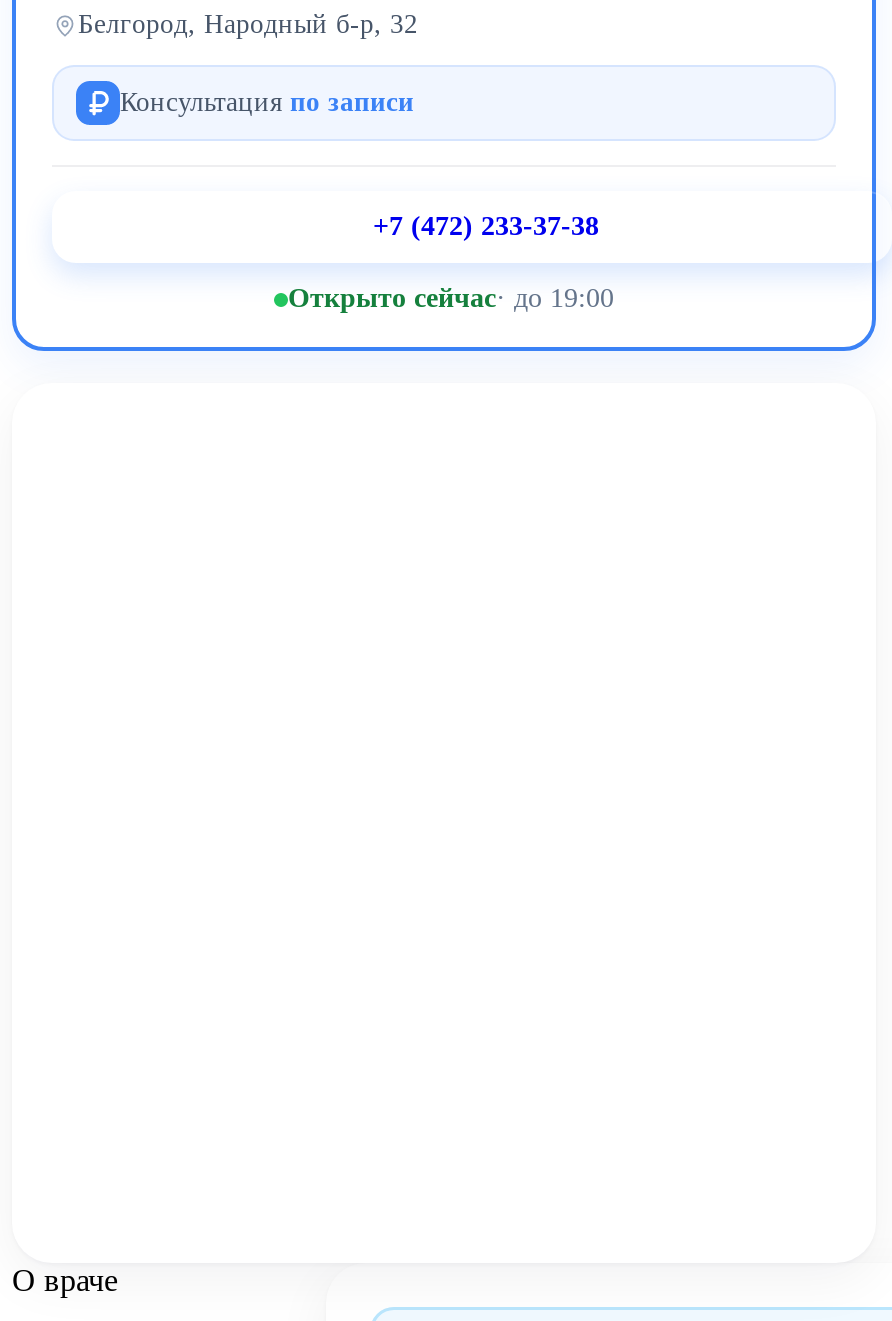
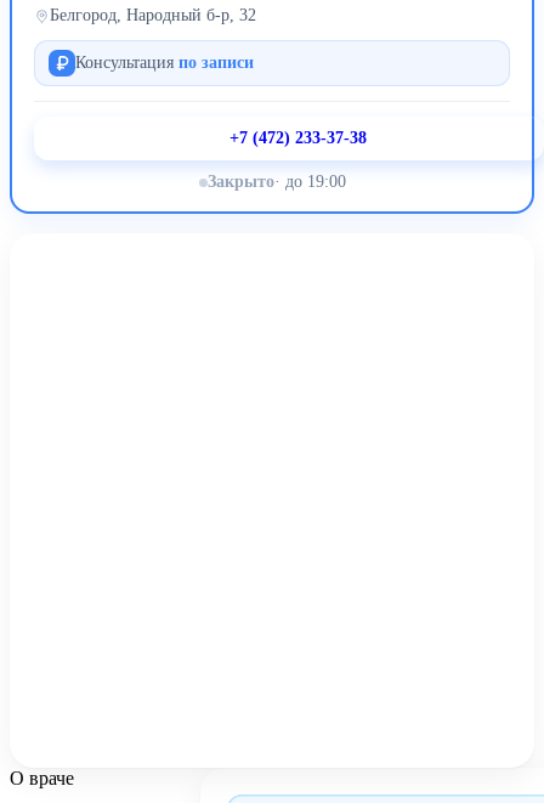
- Открыто сейчас · до 19:00
+ Закрыто · до 19:00
